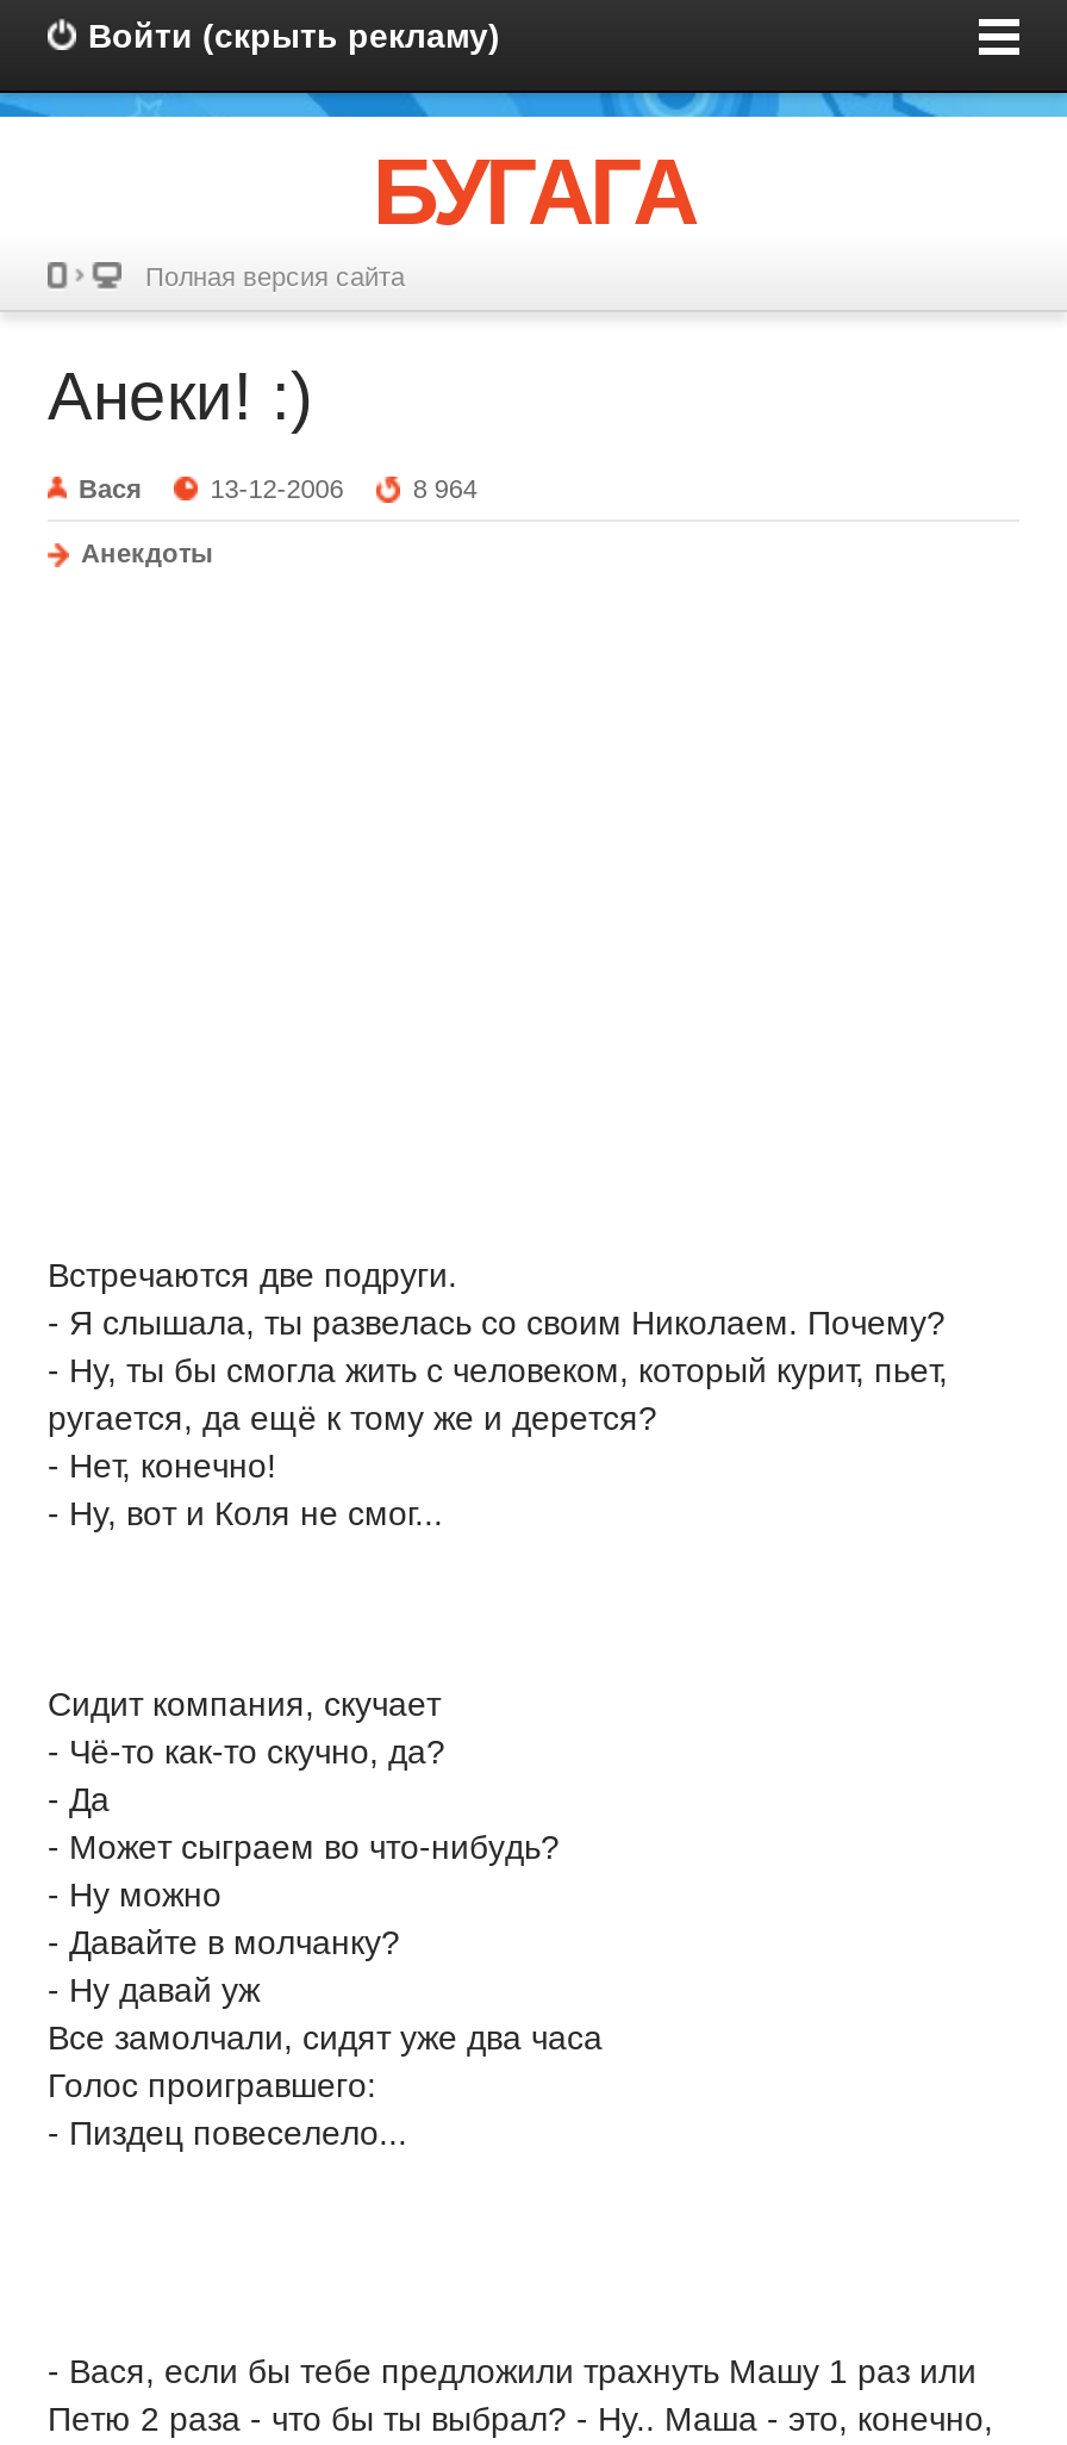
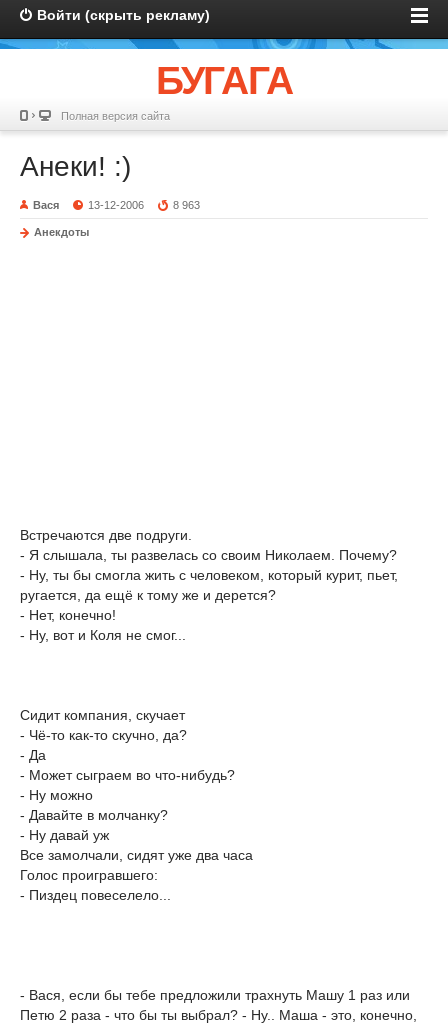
- 8 964
+ 8 963
